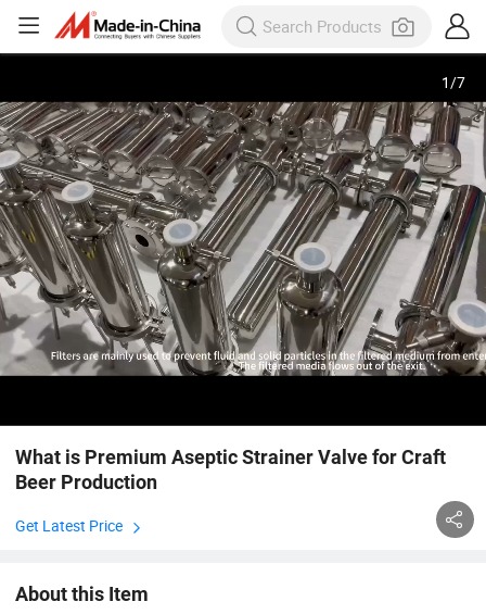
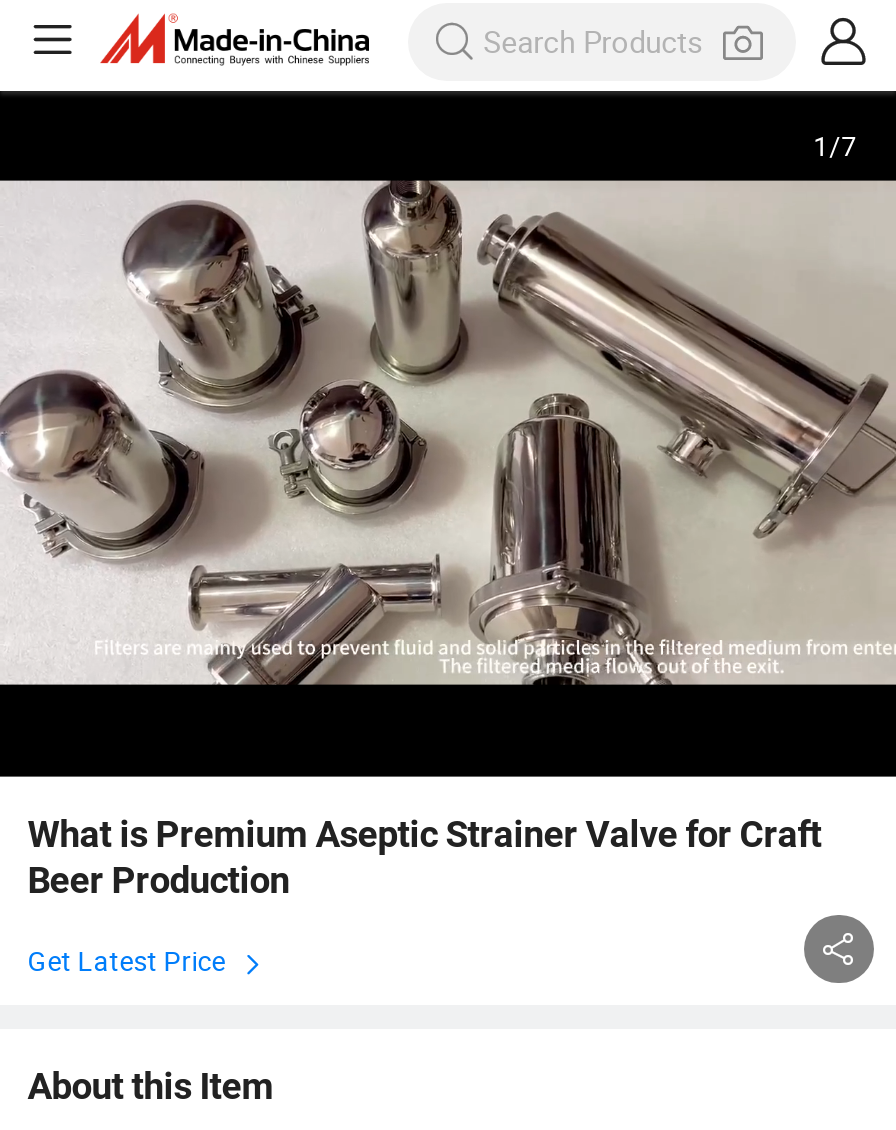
- [image]
+ [image]
